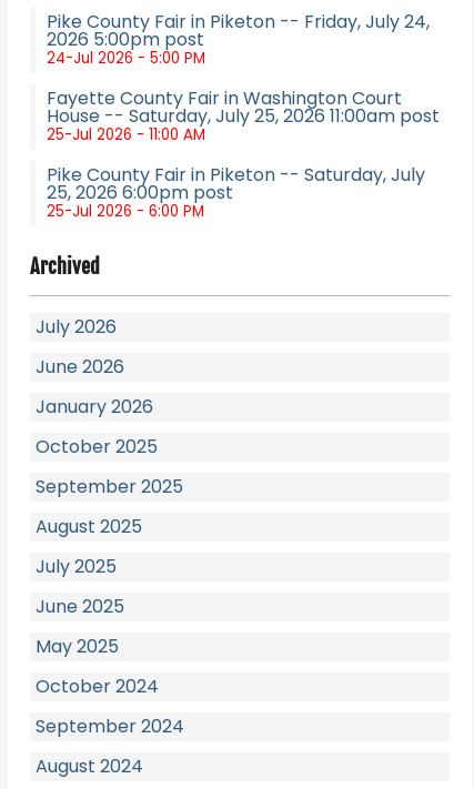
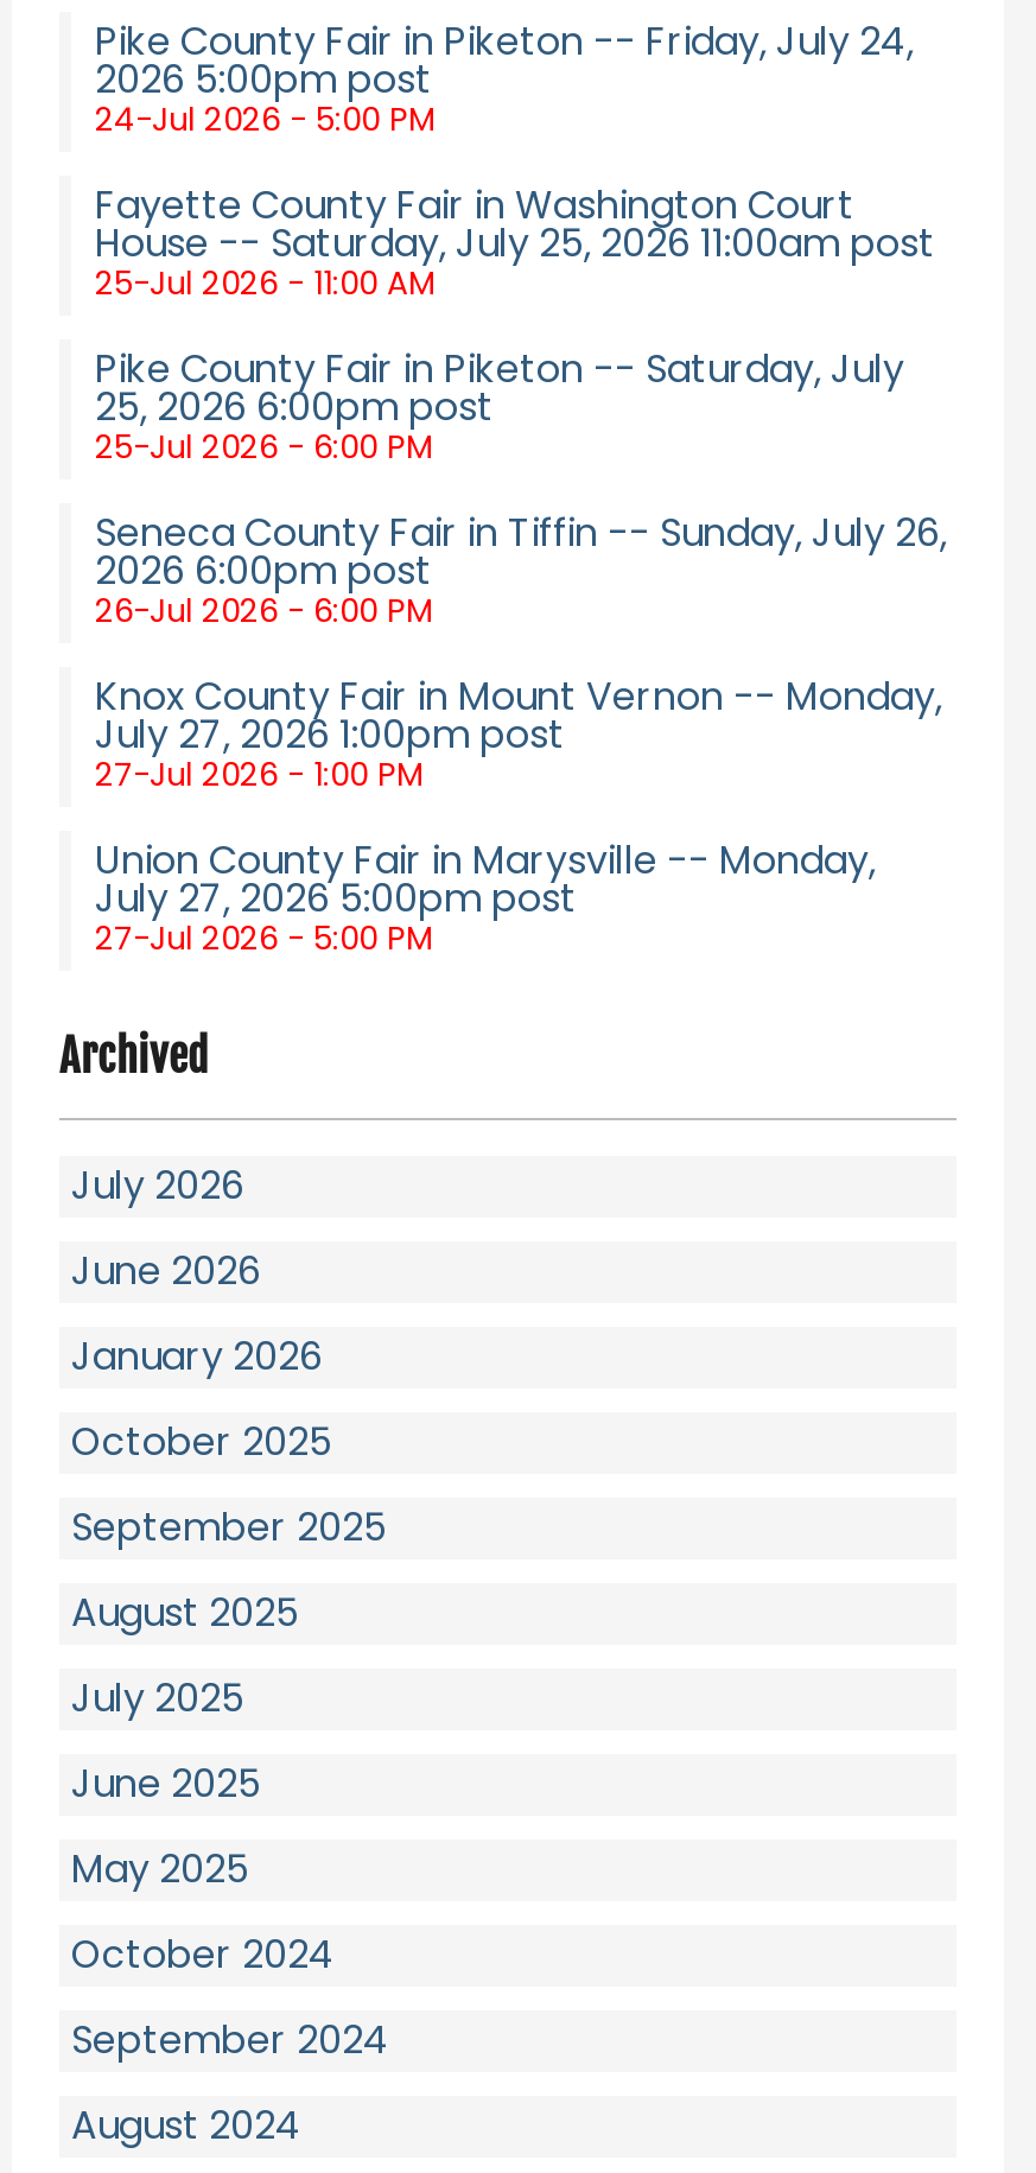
+ Seneca County Fair in Tiffin -- Sunday, July 26,
+ 2026 6:00pm post
+ 26-Jul 2026 - 6:00 PM
+ Knox County Fair in Mount Vernon -- Monday,
+ July 27, 2026 1:00pm post
+ 27-Jul 2026 - 1:00 PM
+ Union County Fair in Marysville -- Monday,
+ July 27, 2026 5:00pm post
+ 27-Jul 2026 - 5:00 PM
